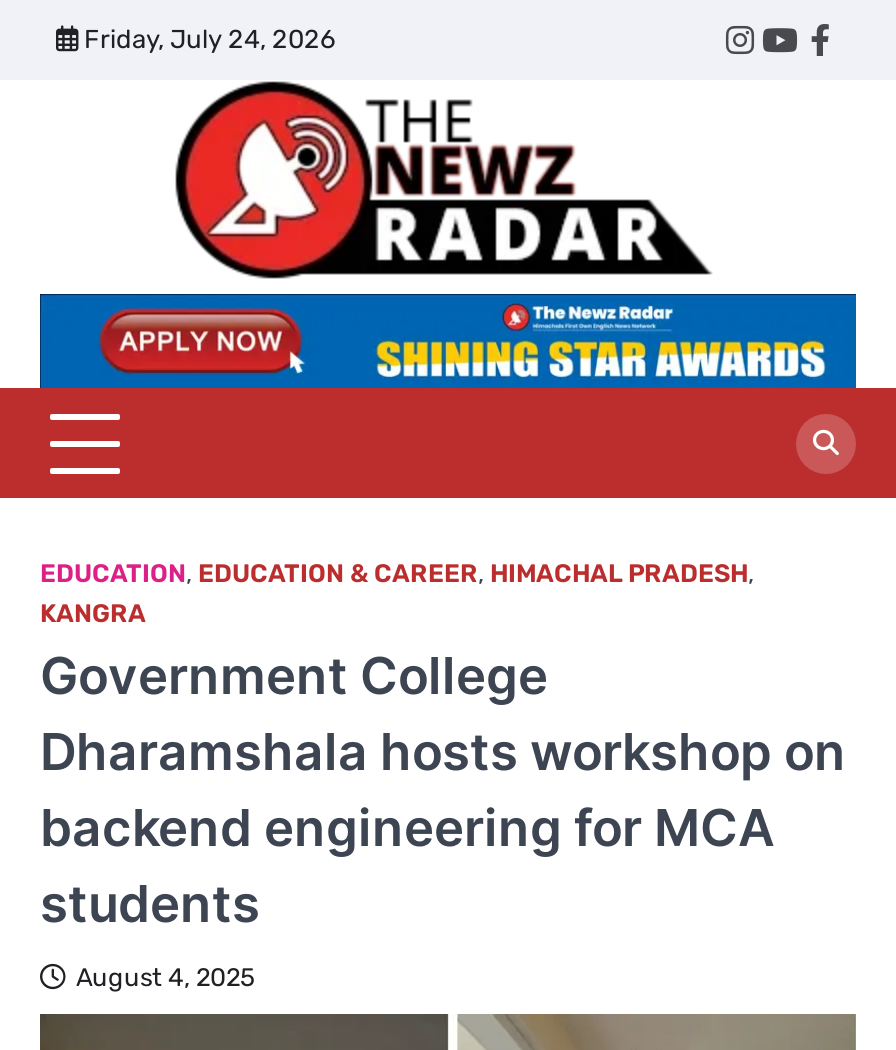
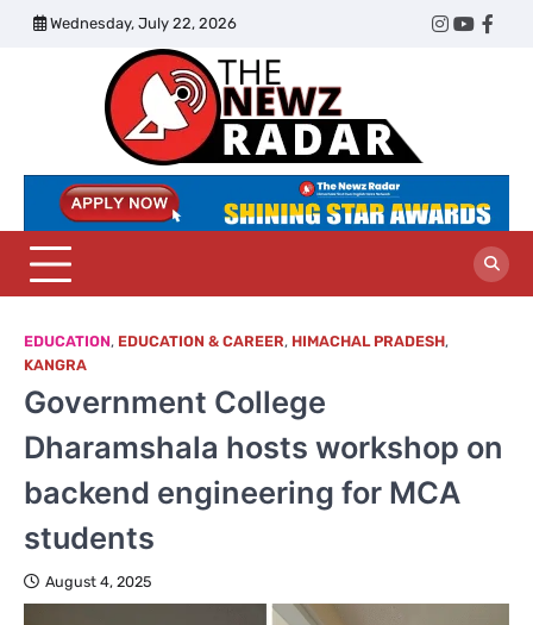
- Friday, July 24, 2026
+ Wednesday, July 22, 2026
